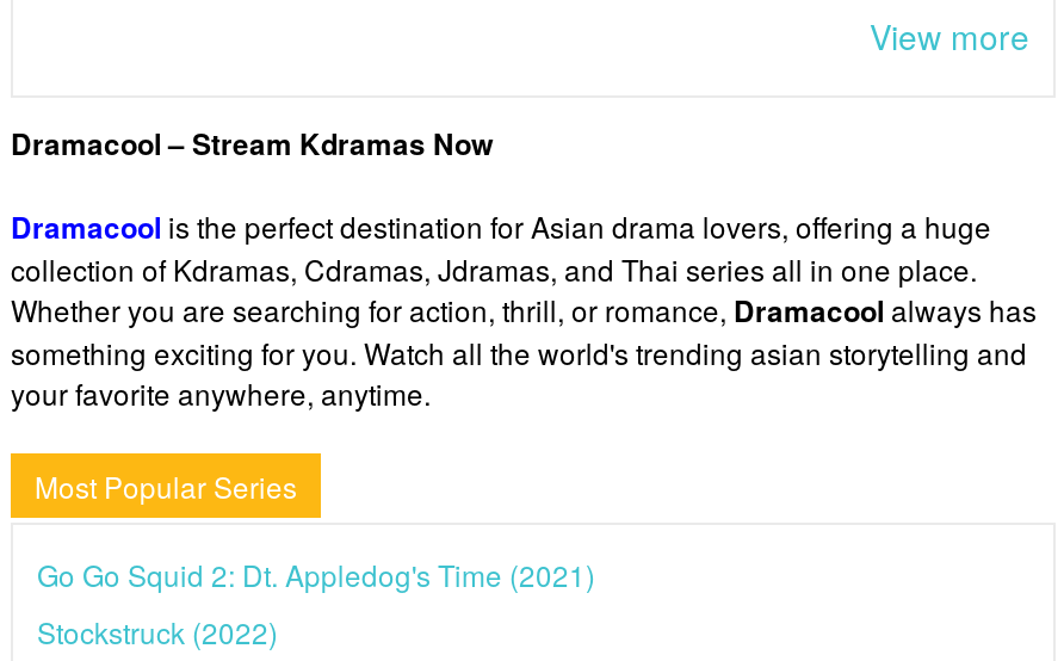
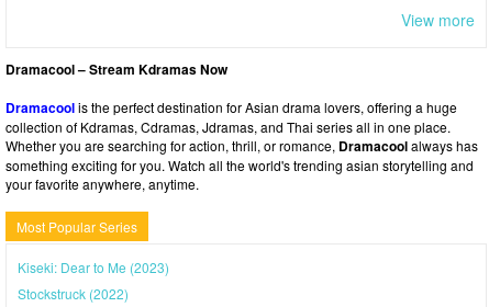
- Go Go Squid 2: Dt. Appledog's Time (2021)
+ Kiseki: Dear to Me (2023)
